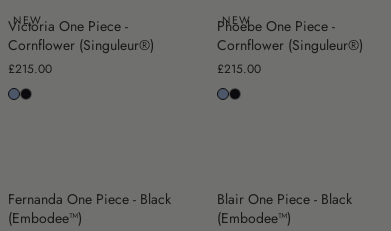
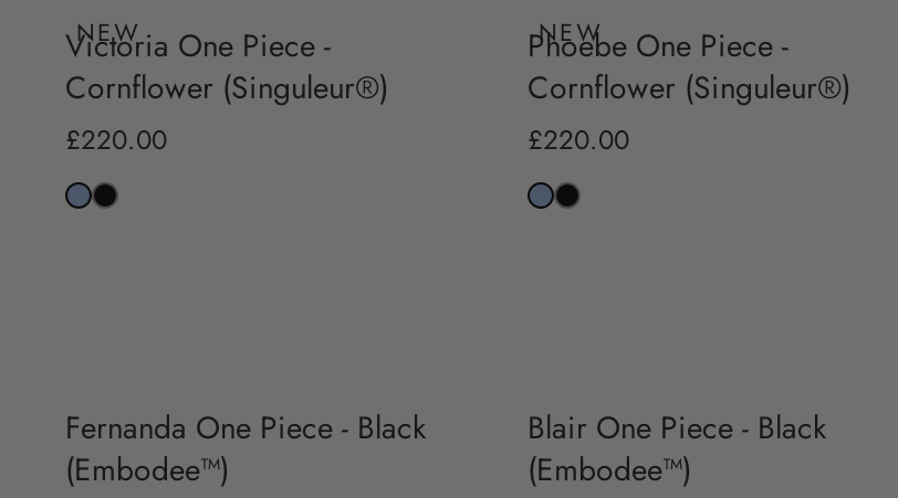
- £215.00
+ £220.00

- £215.00
+ £220.00
